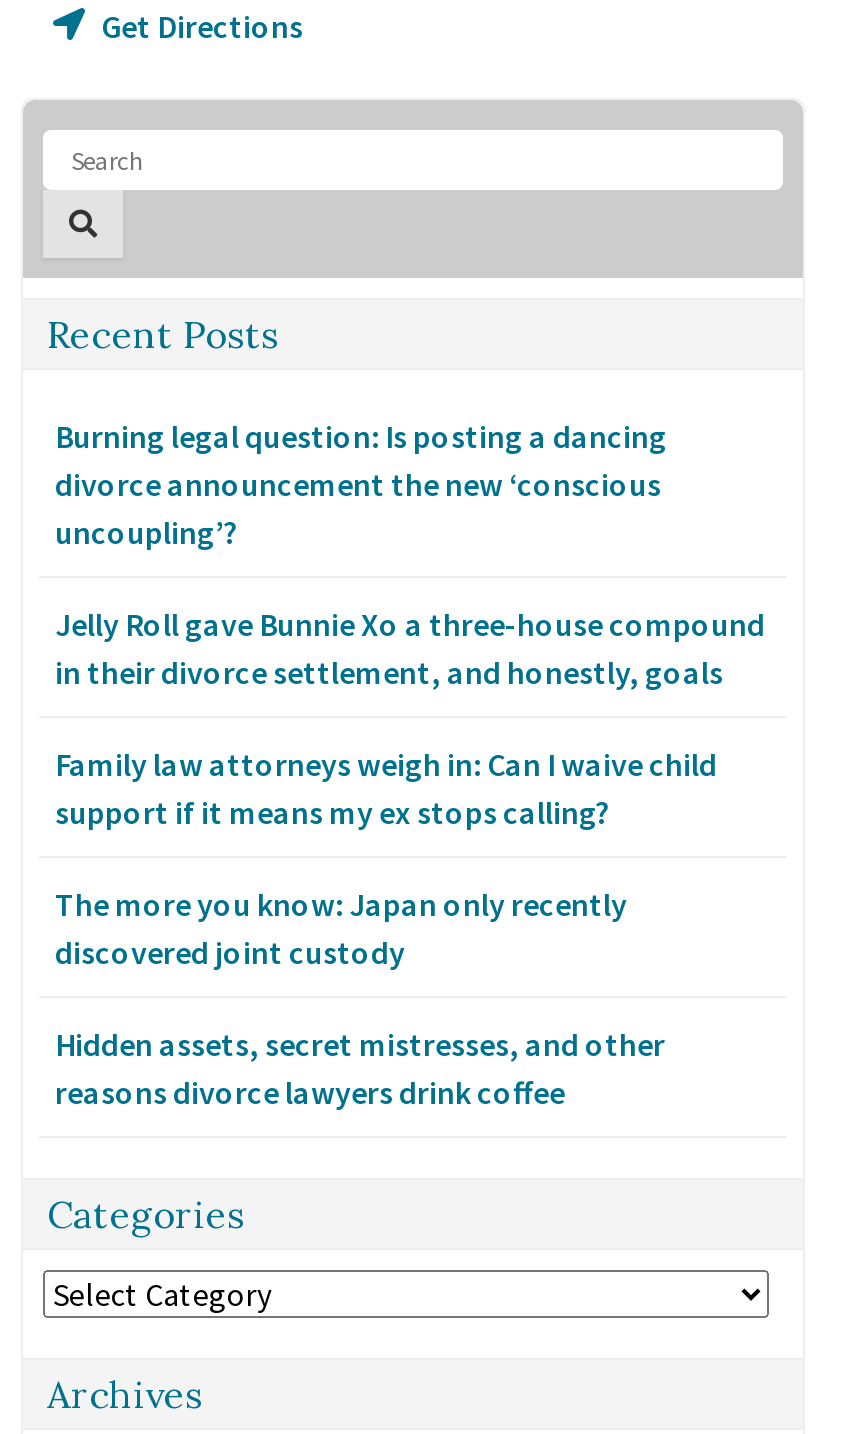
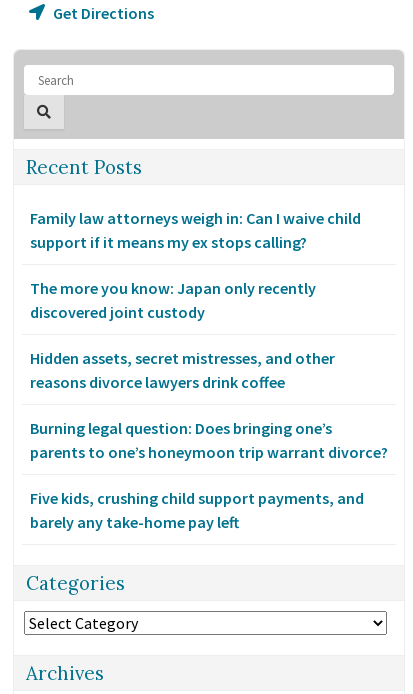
- Burning legal question: Is posting a dancing
- divorce announcement the new ‘conscious
- uncoupling’?
- Jelly Roll gave Bunnie Xo a three-house compound
- in their divorce settlement, and honestly, goals

moved up: Family law attorneys weigh in: Can I waive child | support if it means my ex stops calling? | The more you know: Japan only recently | discovered joint custody | Hidden assets, secret mistresses, and other | reasons divorce lawyers drink coffee

+ Burning legal question: Does bringing one’s
+ parents to one’s honeymoon trip warrant divorce?
+ Five kids, crushing child support payments, and
+ barely any take-home pay left
